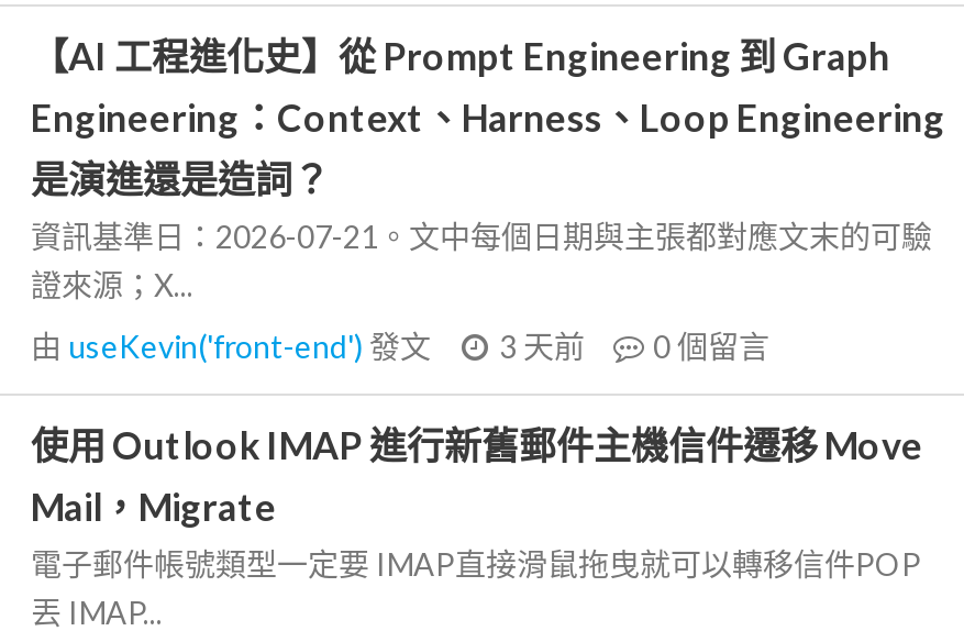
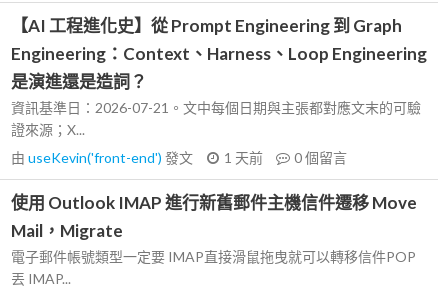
- 由useKevin('front-end')發文 3 天前 0個留言
+ 由useKevin('front-end')發文 1 天前 0個留言
